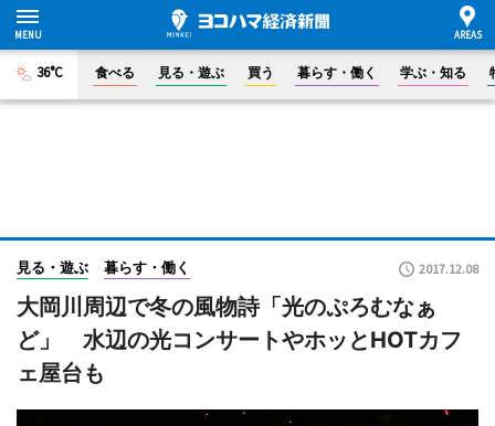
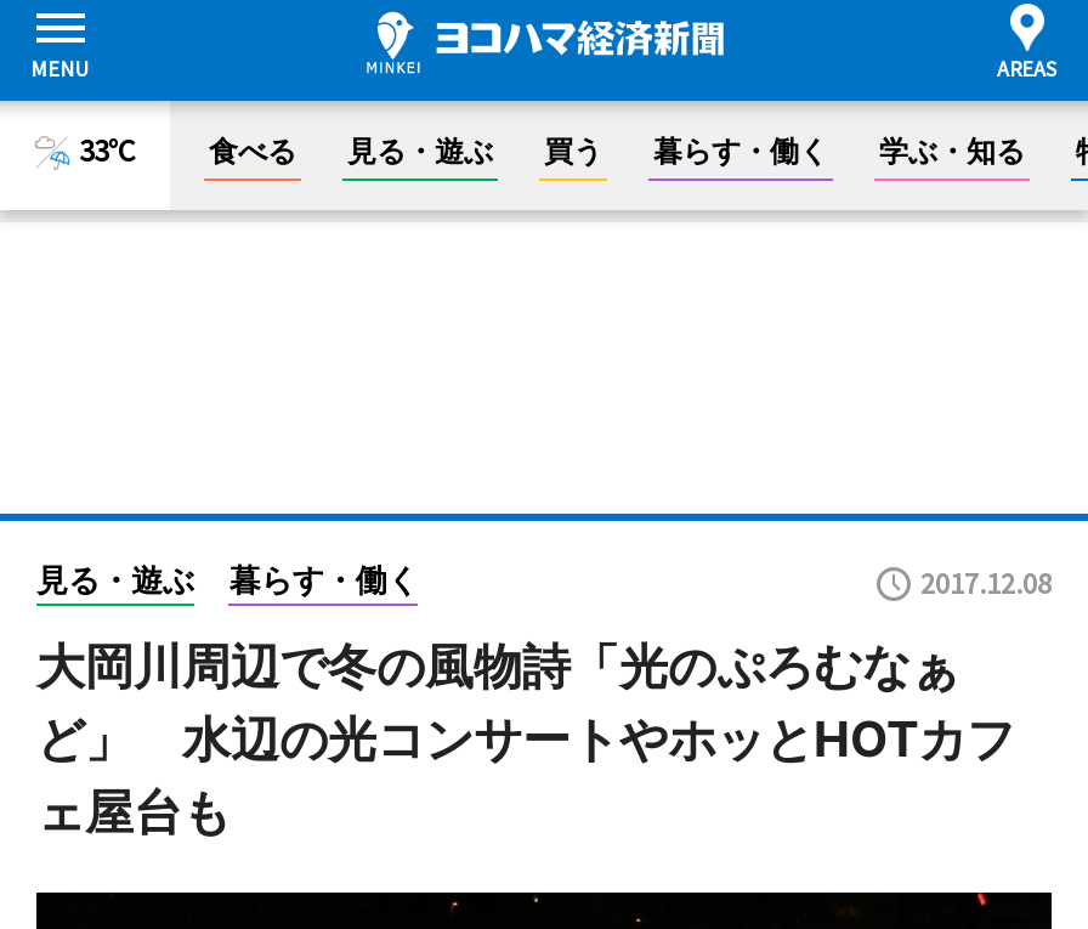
- 36°C
+ 33°C
